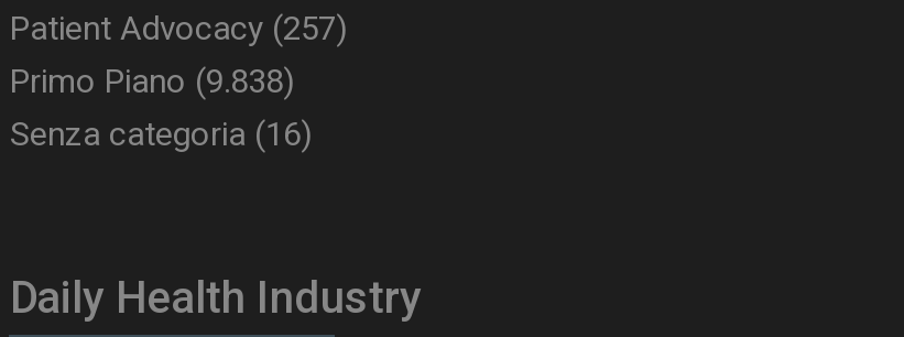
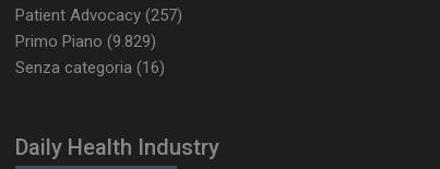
- Primo Piano (9.838)
+ Primo Piano (9.829)
